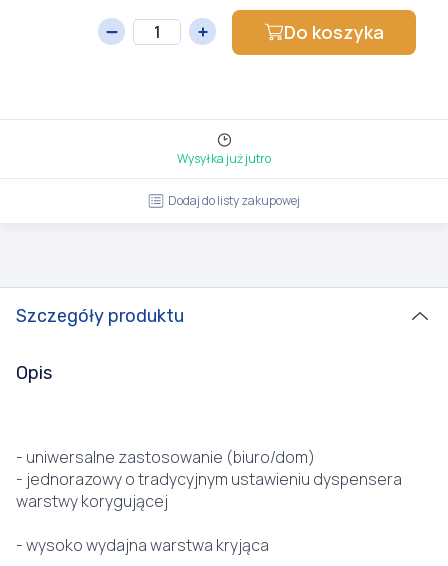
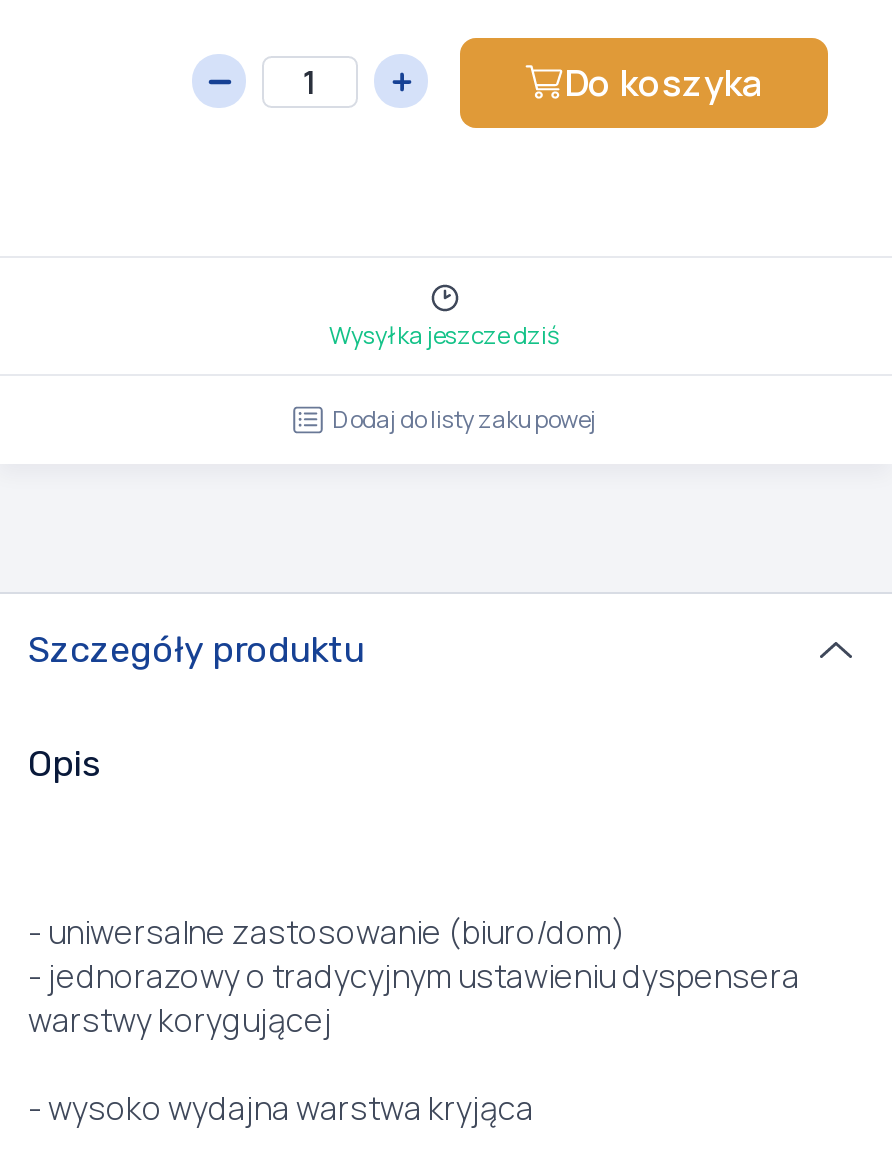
- Wysyłka już jutro
+ Wysyłka jeszcze dziś
